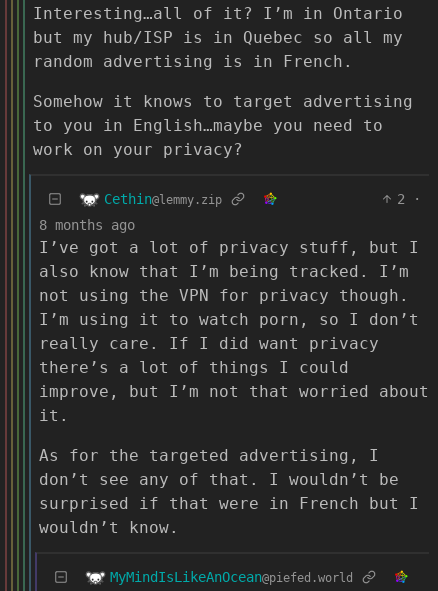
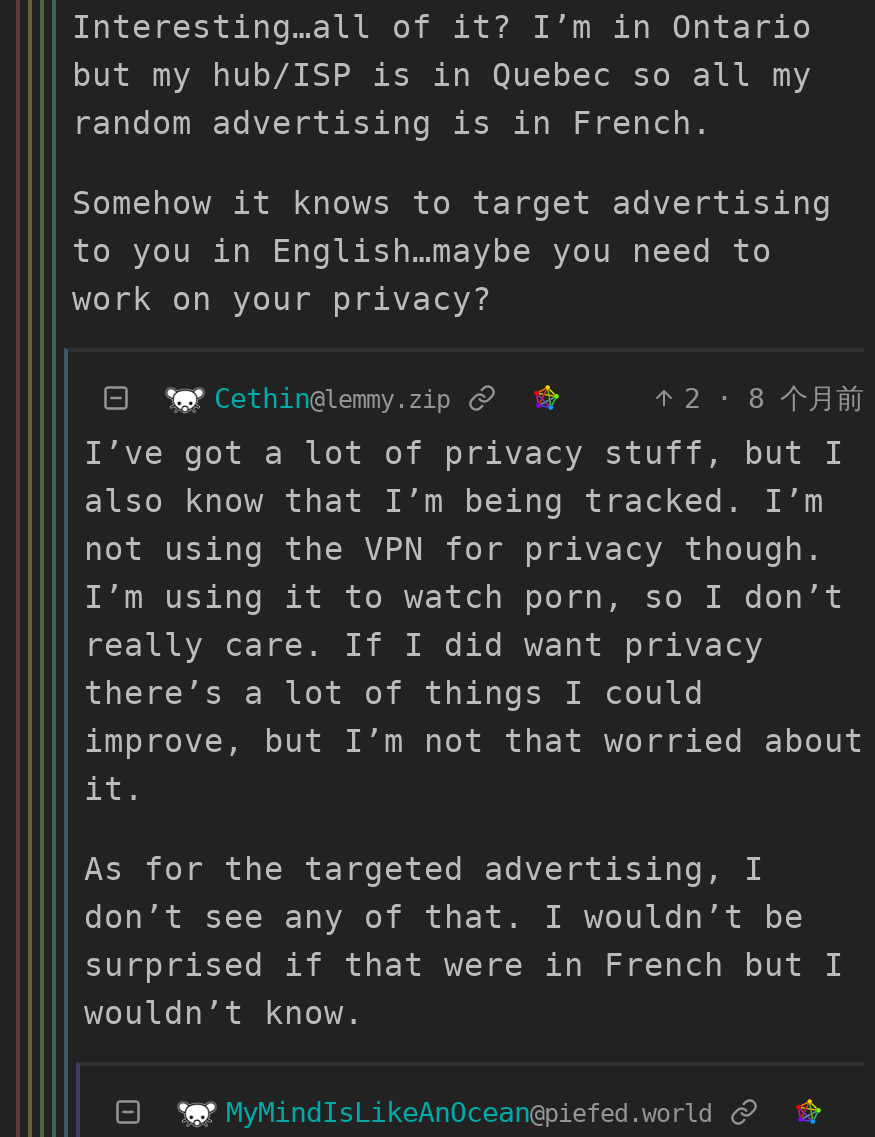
- 2 ·
- 8 months ago
+ 2 · 8 个月前
